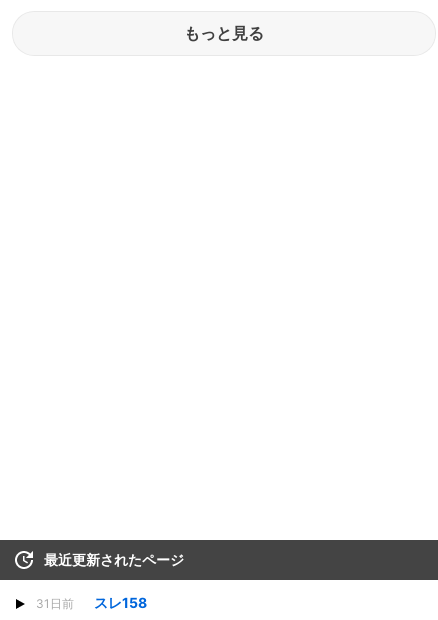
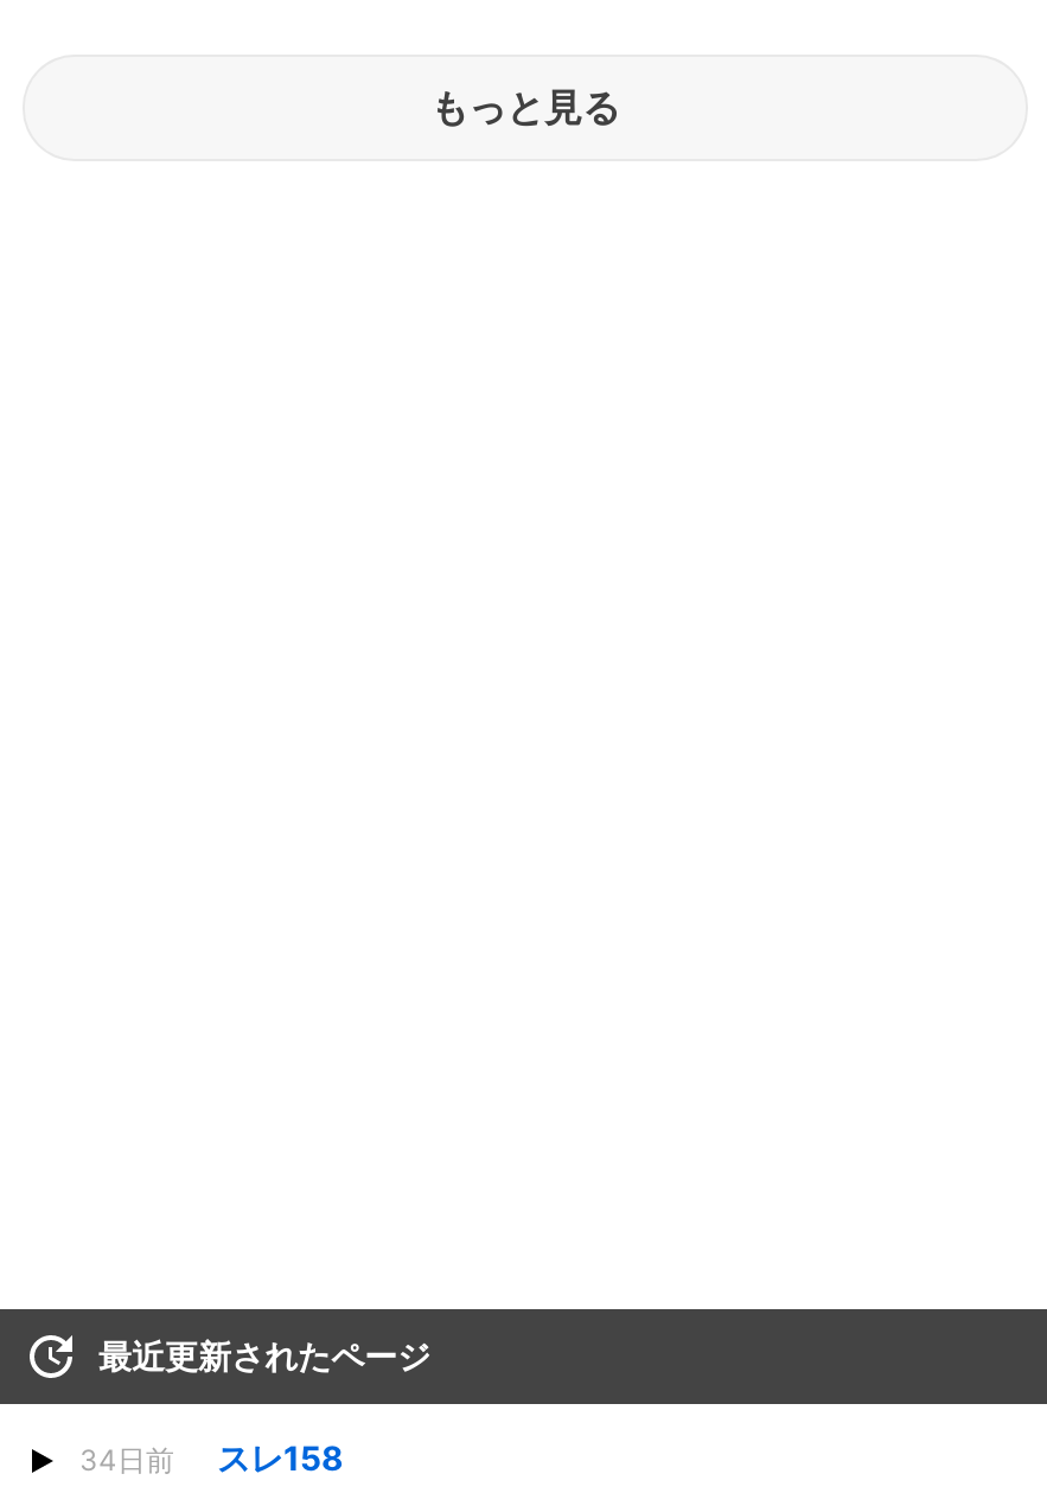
- 31日前 スレ158
+ 34日前 スレ158
